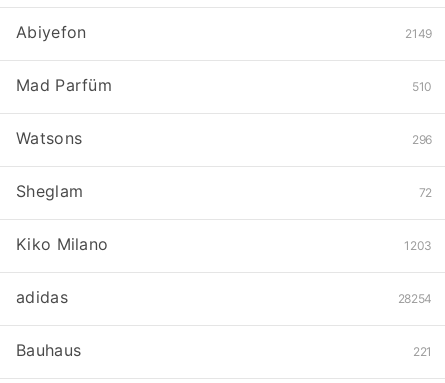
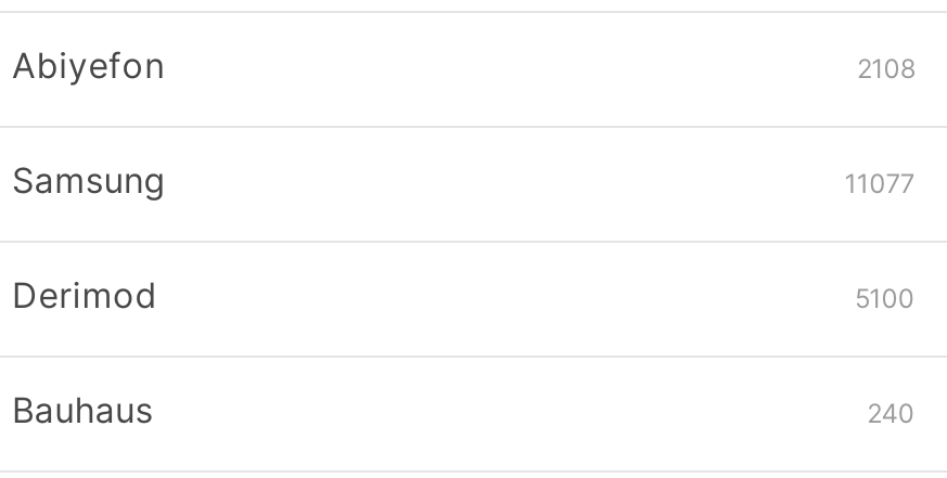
- 2149
- Mad Parfüm
- 510
- Watsons
- 296
- Sheglam
- 72
- Kiko Milano
- 1203
- adidas
- 28254
+ 2108
+ Samsung
+ 11077
+ Derimod
+ 5100

- 221
+ 240
